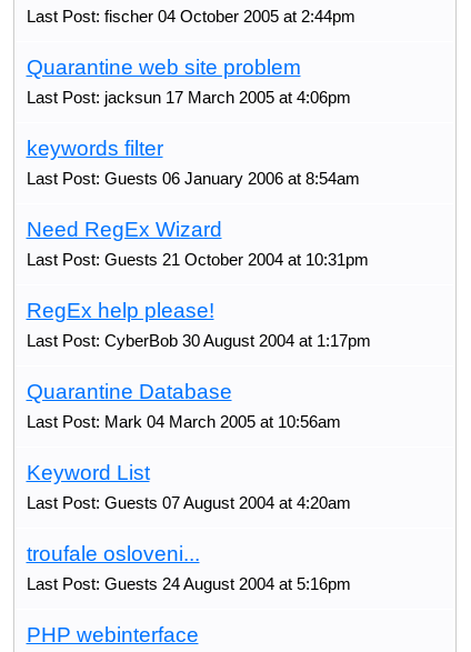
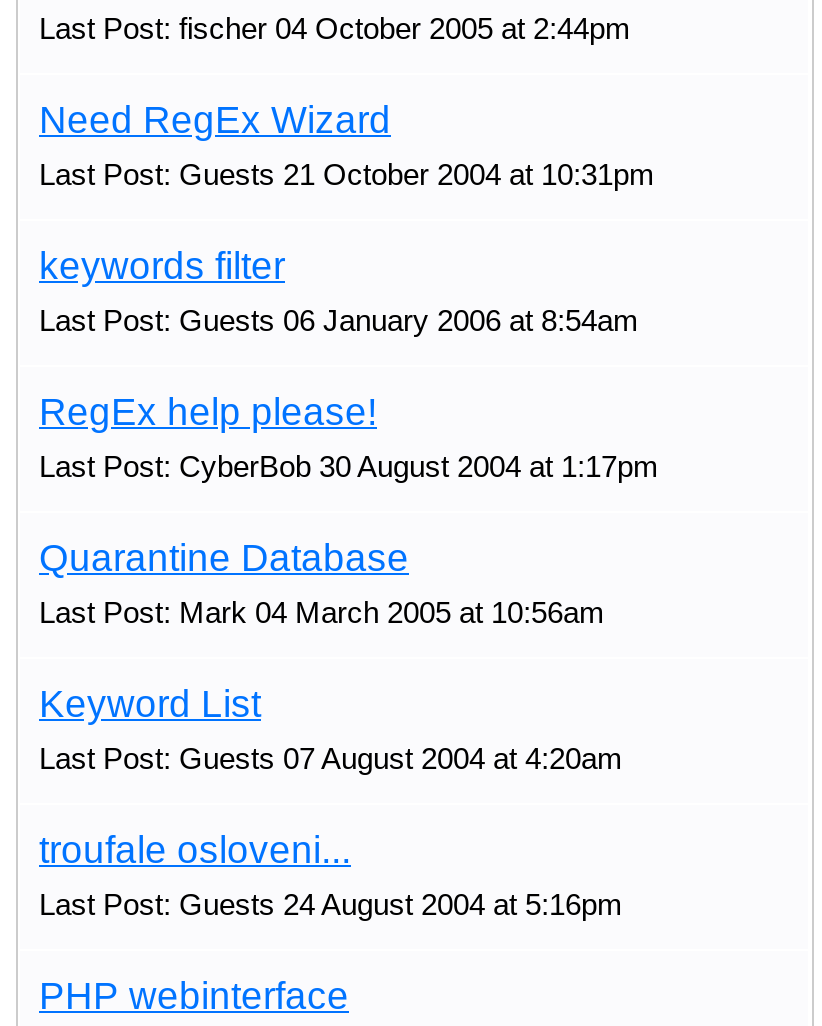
- Quarantine web site problem
- Last Post: jacksun 17 March 2005 at 4:06pm

moved up: Need RegEx Wizard | Last Post: Guests 21 October 2004 at 10:31pm
